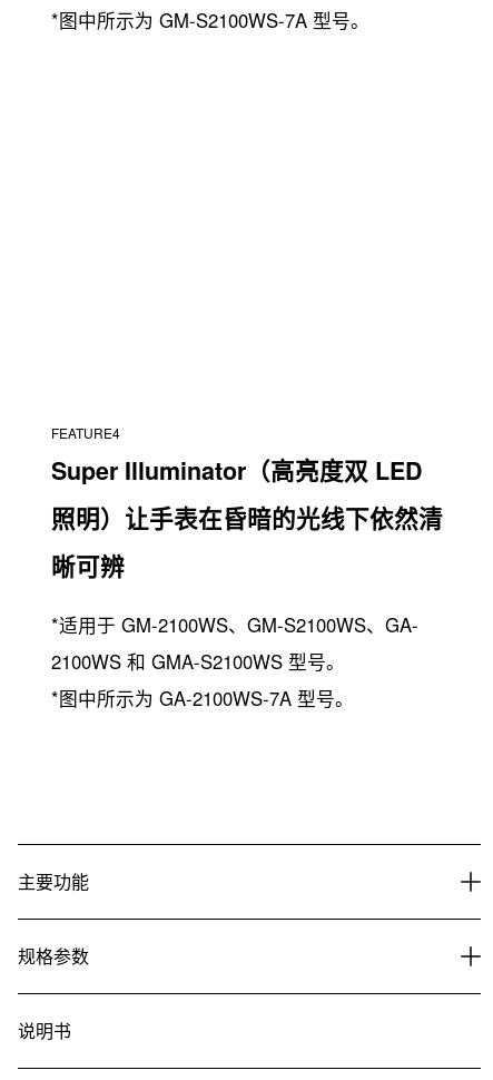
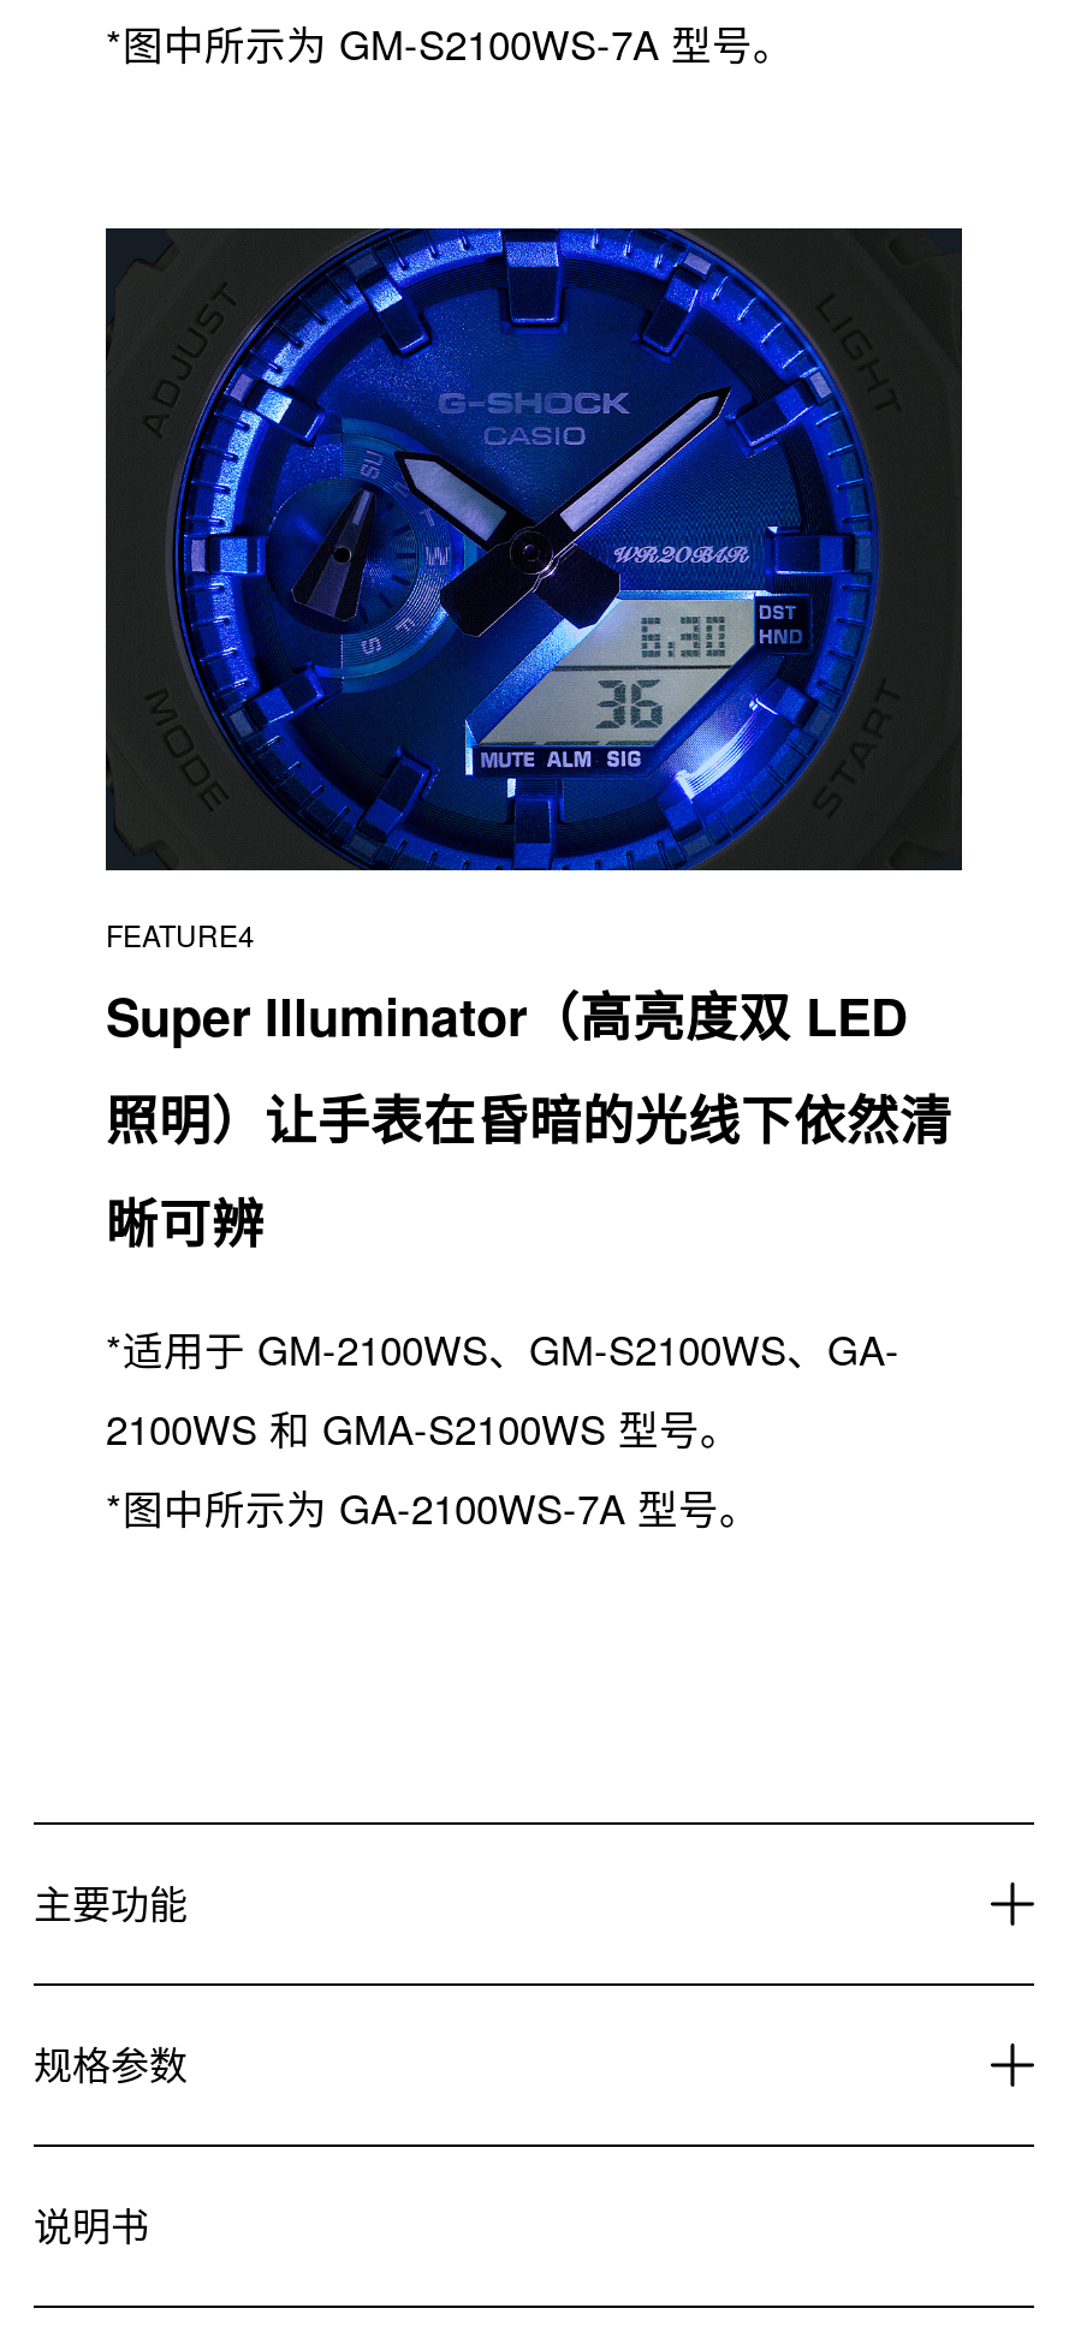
+ [image]
